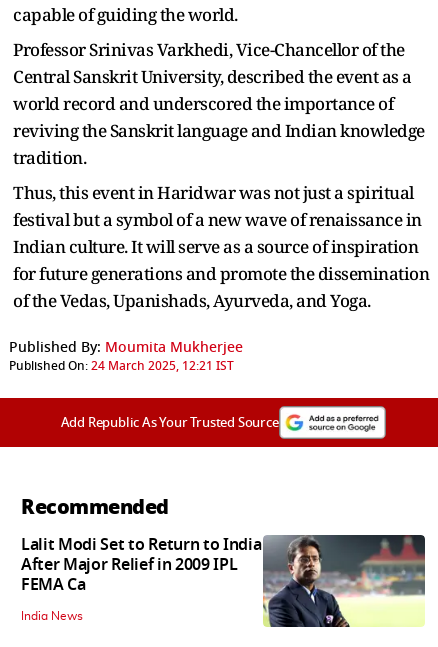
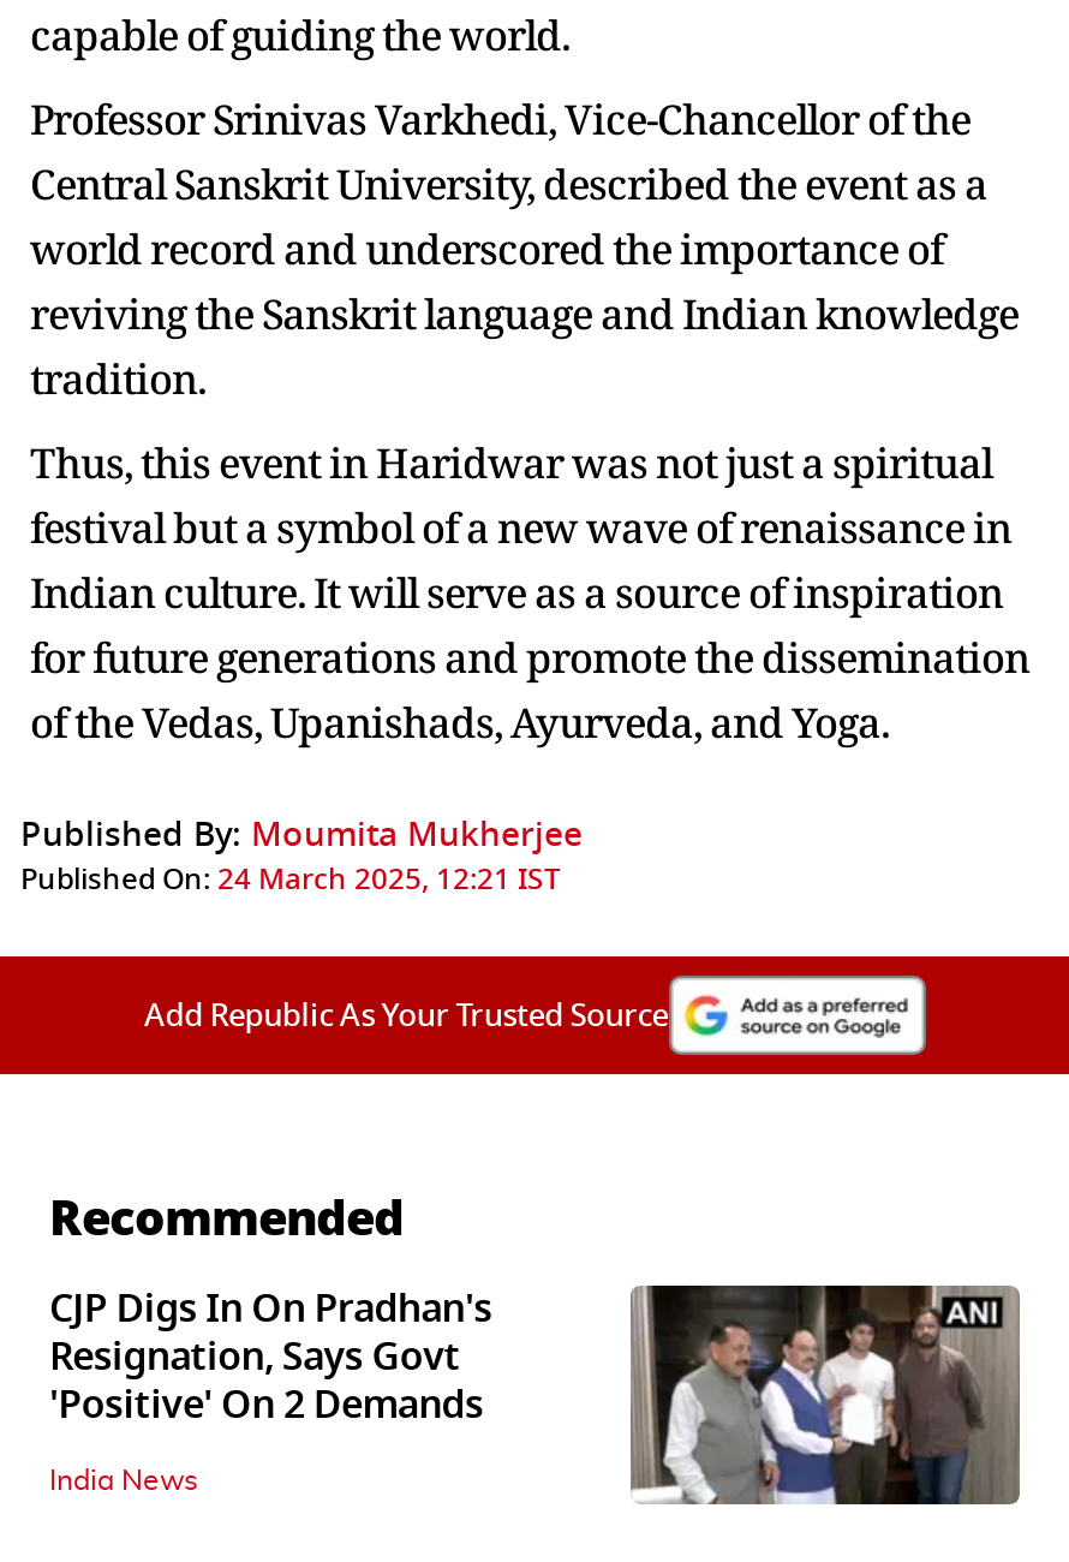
- Lalit Modi Set to Return to India
- After Major Relief in 2009 IPL
- FEMA Ca
+ CJP Digs In On Pradhan's
+ Resignation, Says Govt
+ 'Positive' On 2 Demands

- [image]
+ [image]
